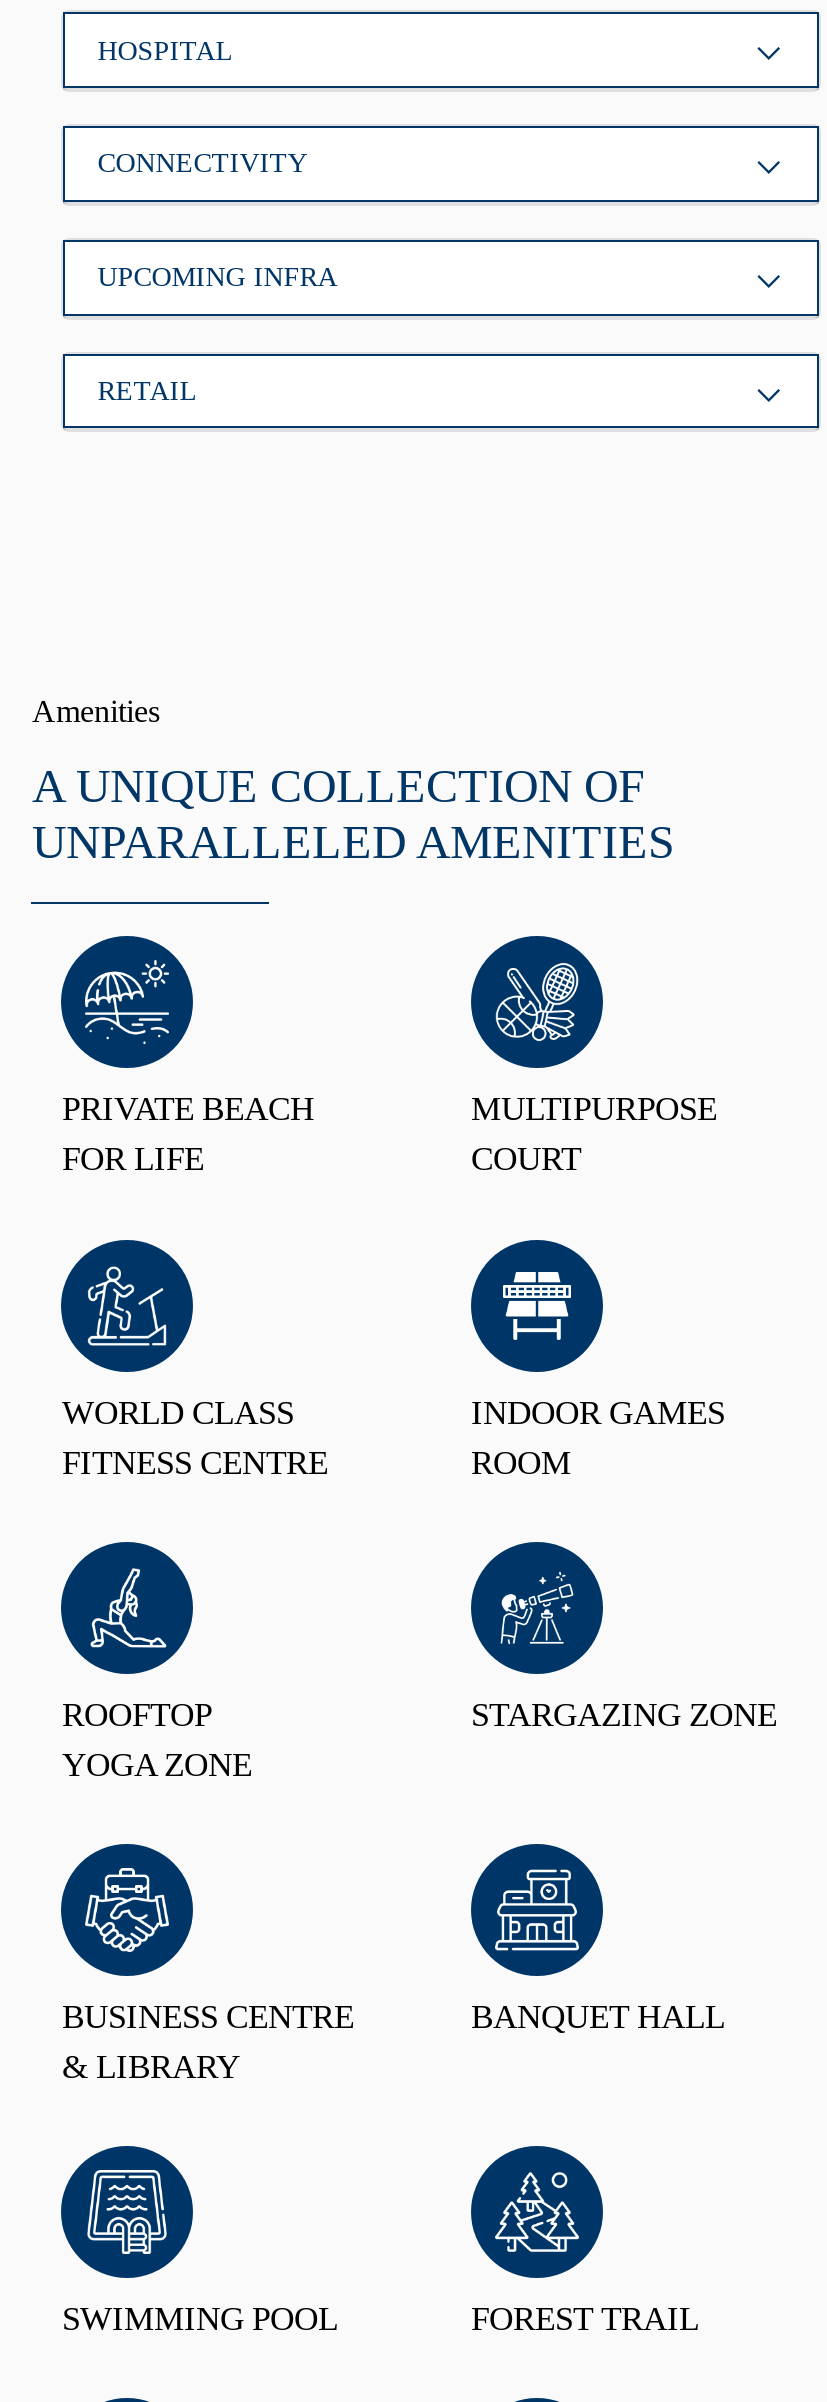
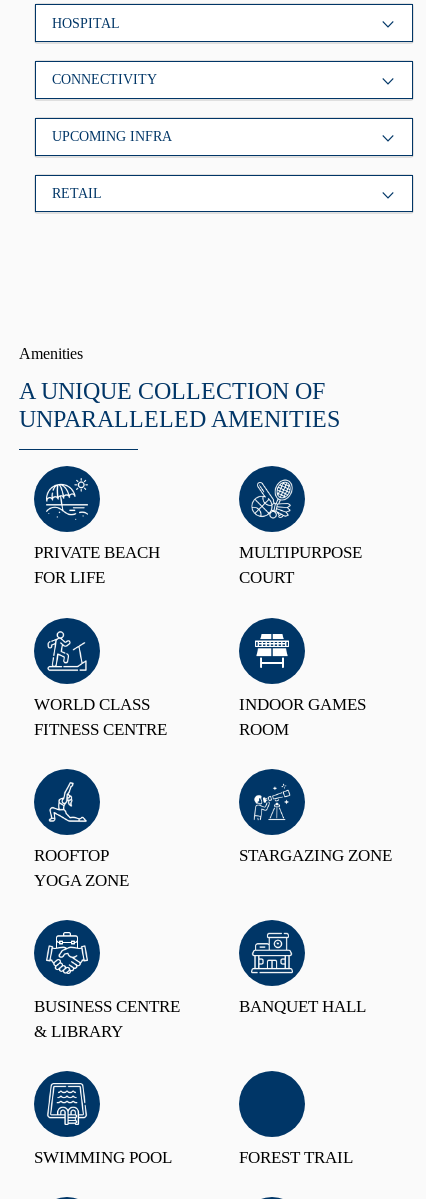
- [image]
